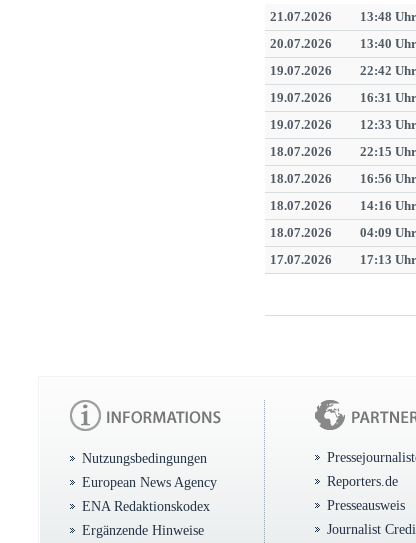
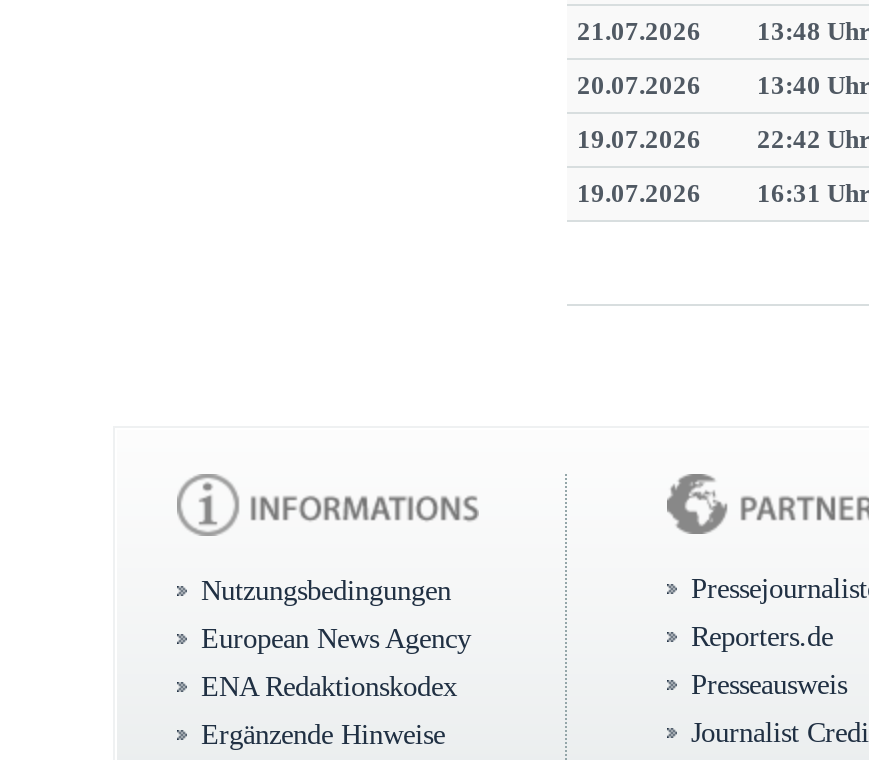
- 19.07.2026
- 12:33 Uhr
- 18.07.2026
- 22:15 Uhr
- 18.07.2026
- 16:56 Uhr
- 18.07.2026
- 14:16 Uhr
- 18.07.2026
- 04:09 Uhr
- 17.07.2026
- 17:13 Uhr
